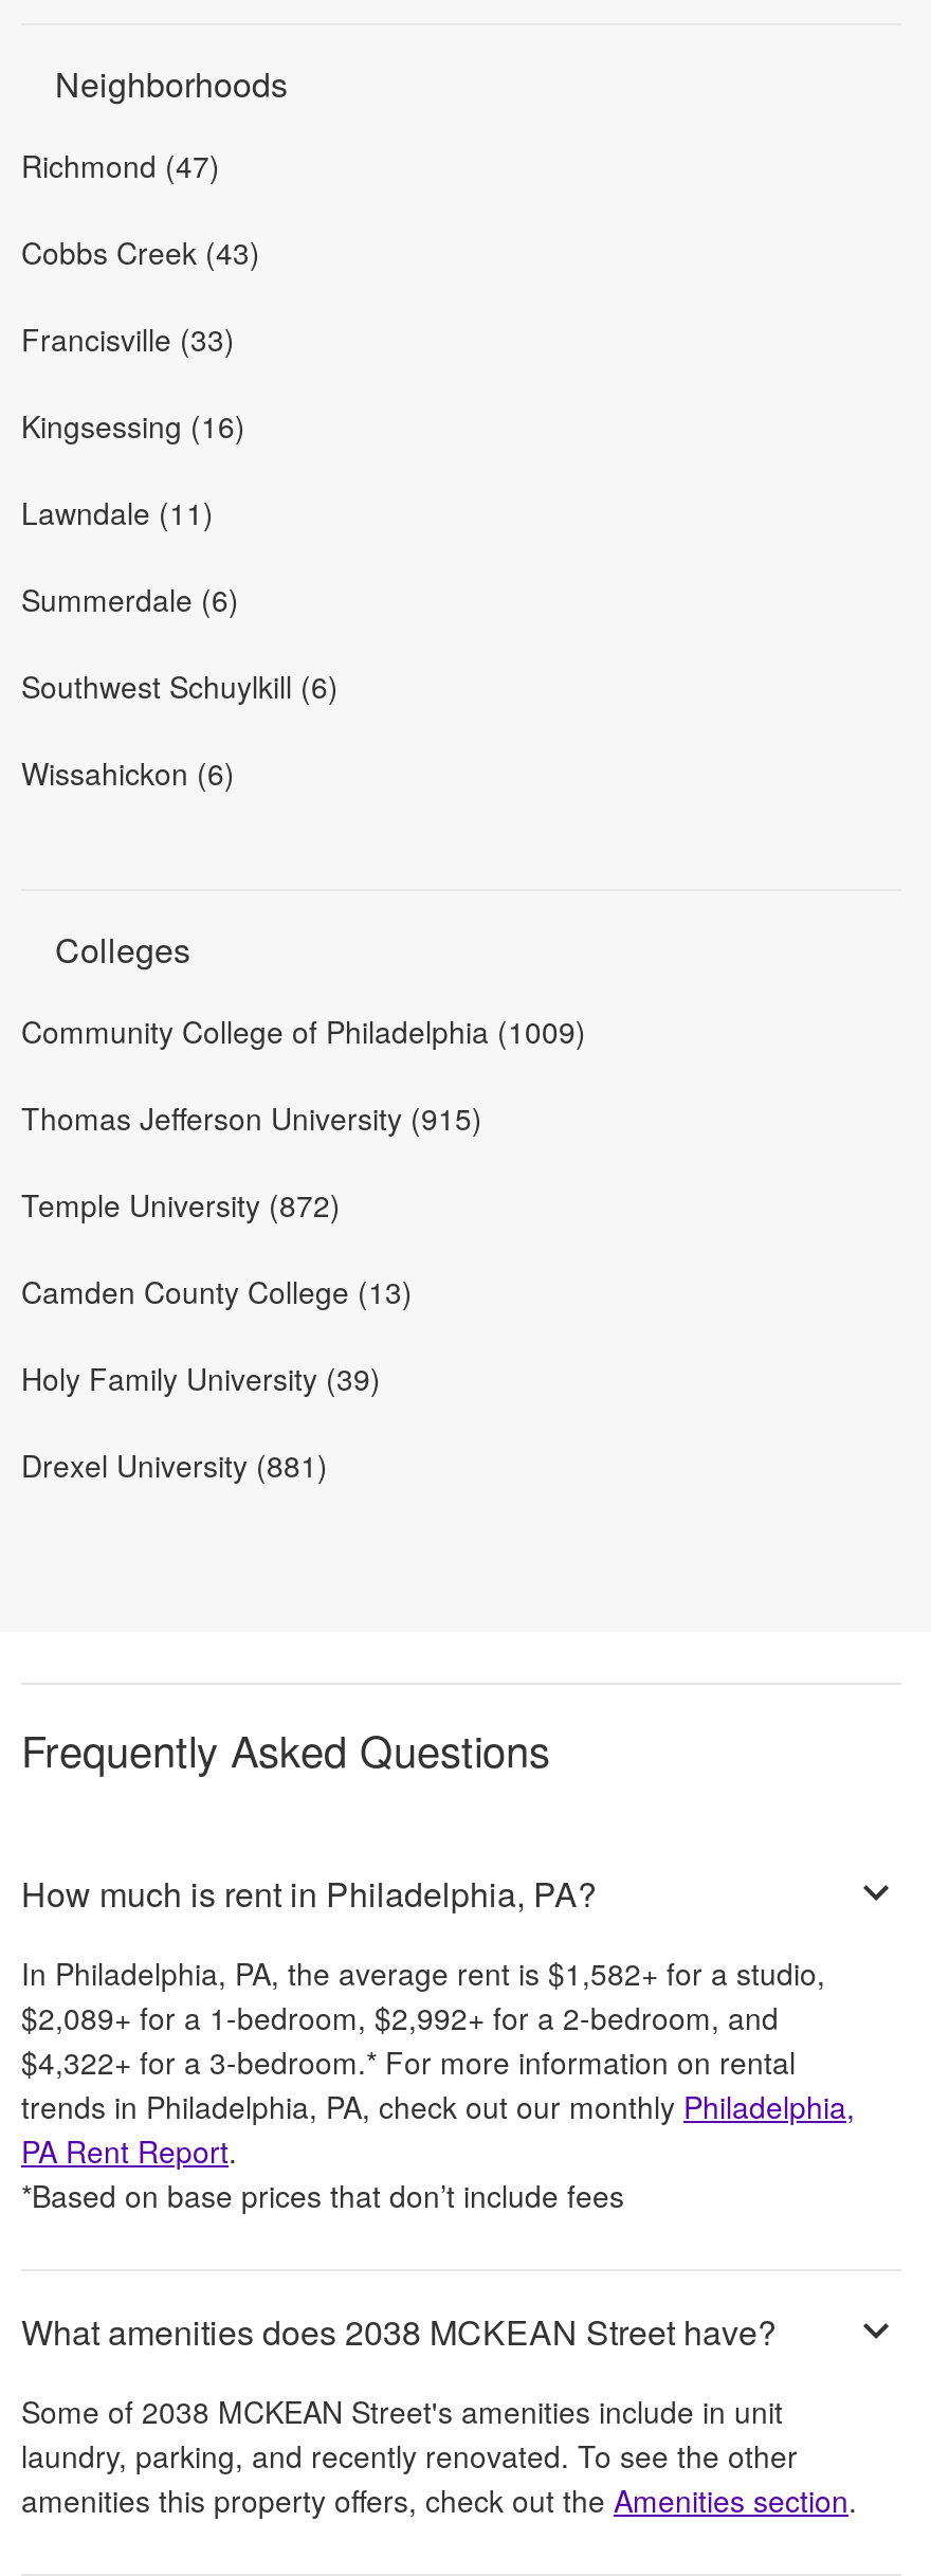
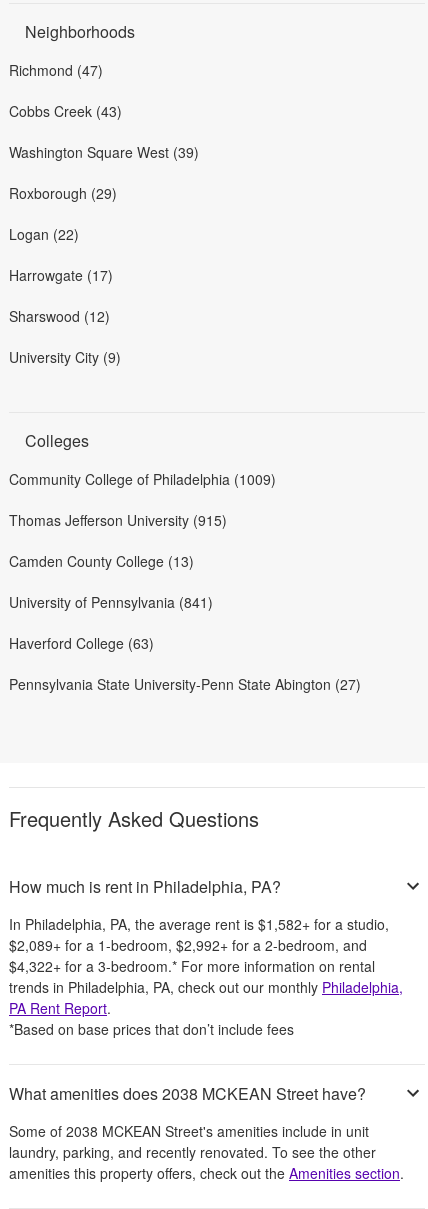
- Francisville (33)
+ Washington Square West (39)

- Kingsessing (16)
+ Roxborough (29)

- Lawndale (11)
+ Logan (22)

- Summerdale (6)
+ Harrowgate (17)

- Southwest Schuylkill (6)
+ Sharswood (12)

- Wissahickon (6)
+ University City (9)

- Temple University (872)

moved up: Camden County College (13)

- Holy Family University (39)
- Drexel University (881)
+ University of Pennsylvania (841)
+ Haverford College (63)
+ Pennsylvania State University-Penn State Abington (27)
